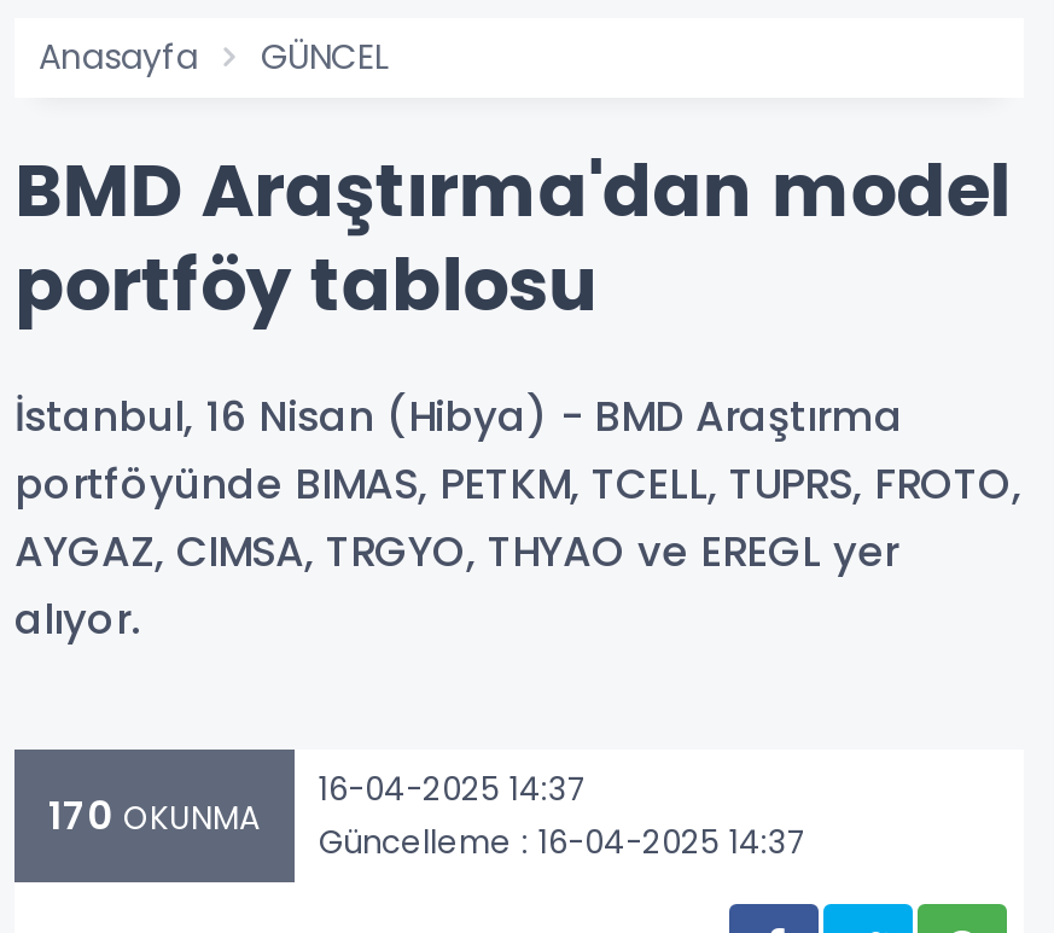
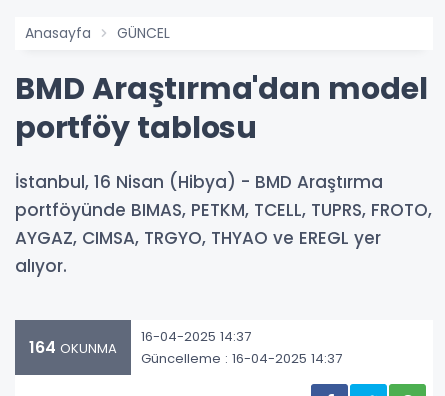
- 170 OKUNMA 16-04-2025 14:37 Güncelleme : 16-04-2025 14:37
+ 164 OKUNMA 16-04-2025 14:37 Güncelleme : 16-04-2025 14:37
